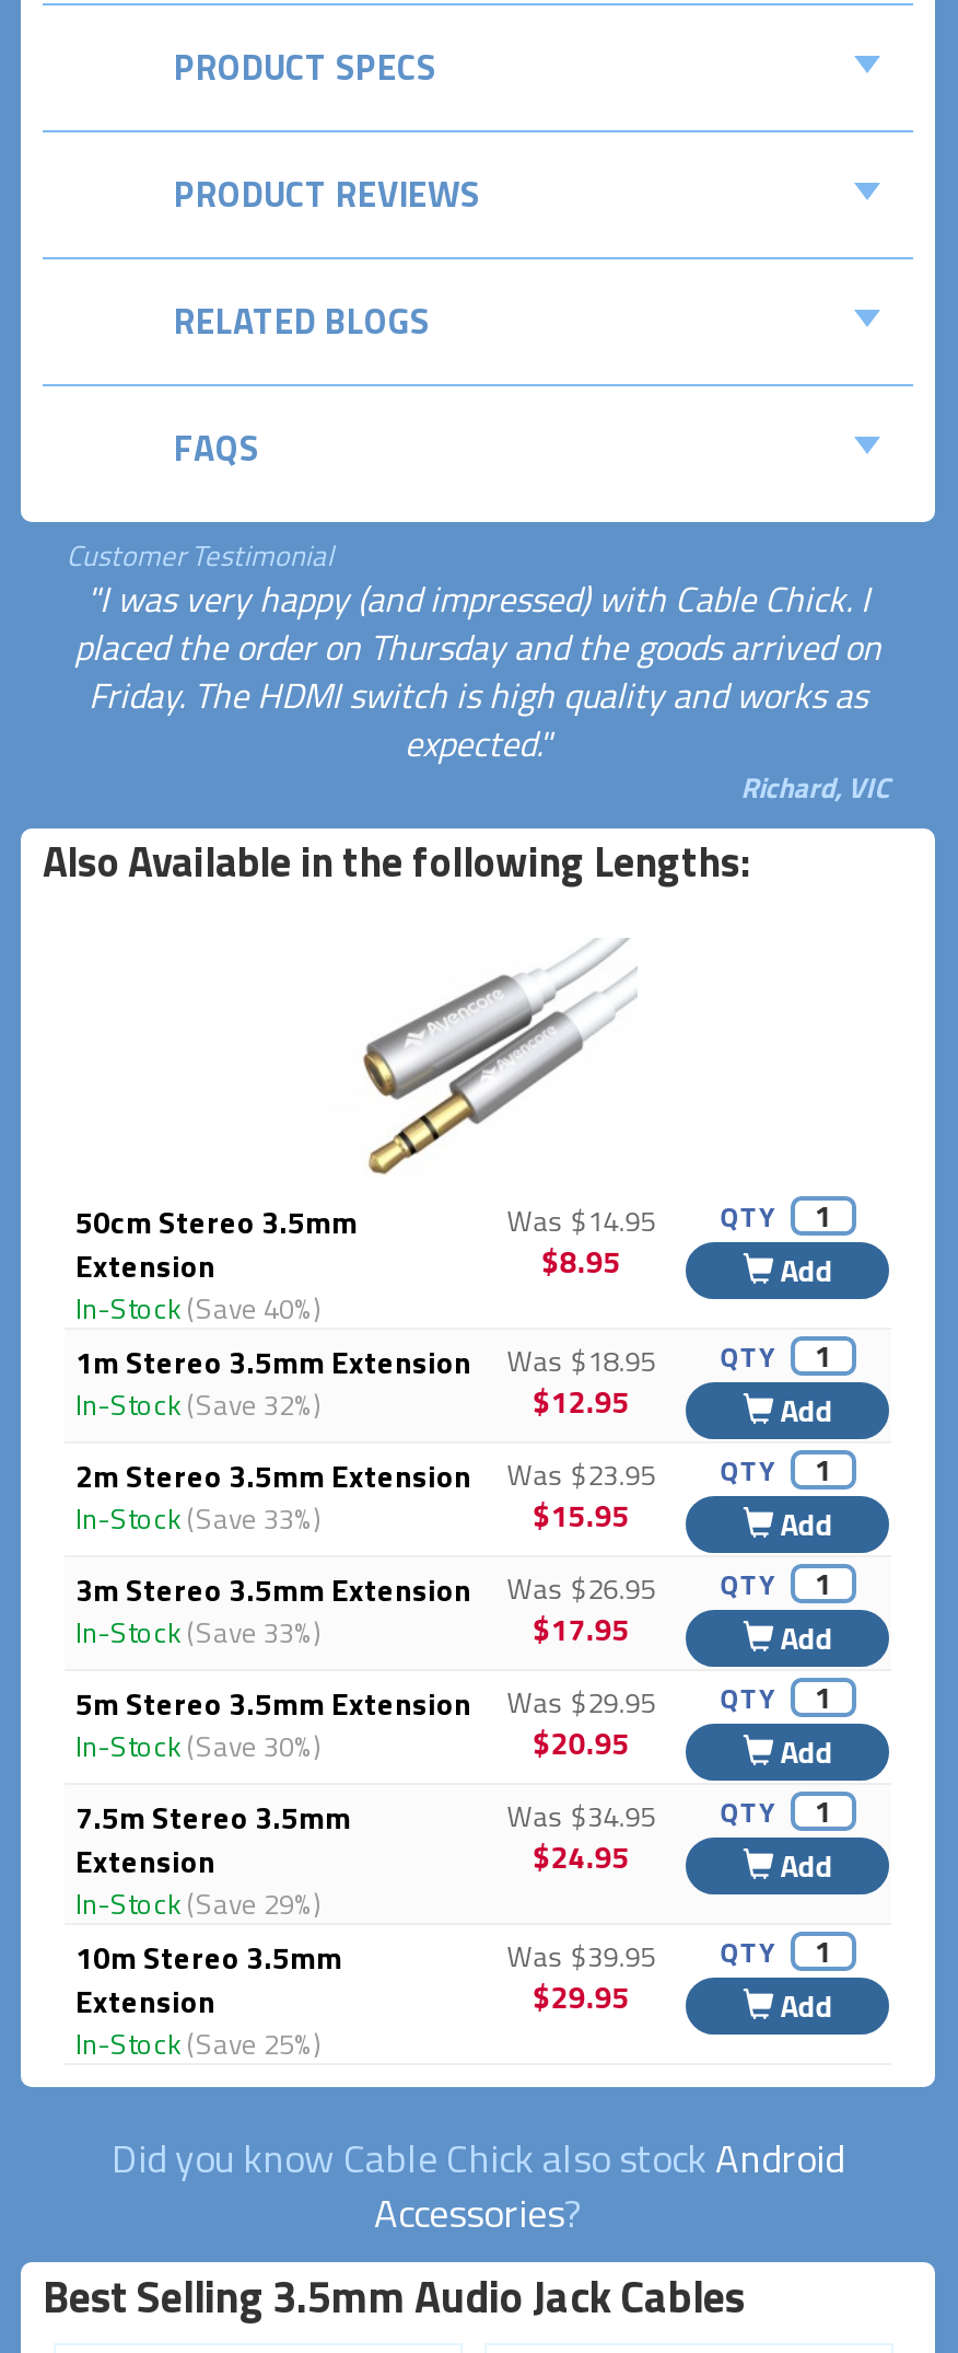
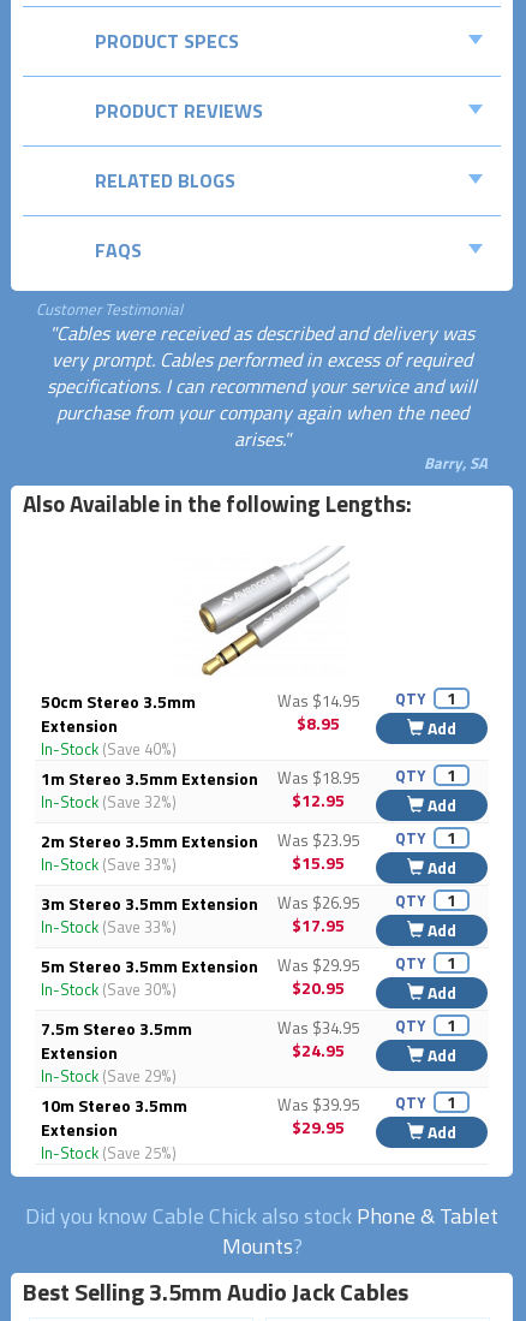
- "I was very happy (and impressed) with Cable Chick. I
- placed the order on Thursday and the goods arrived on
- Friday. The HDMI switch is high quality and works as
- expected."
- Richard, VIC
+ "Cables were received as described and delivery was
+ very prompt. Cables performed in excess of required
+ specifications. I can recommend your service and will
+ purchase from your company again when the need
+ arises."
+ Barry, SA

- Did you know Cable Chick also stock Android
- Accessories?
+ Did you know Cable Chick also stock Phone & Tablet
+ Mounts?
